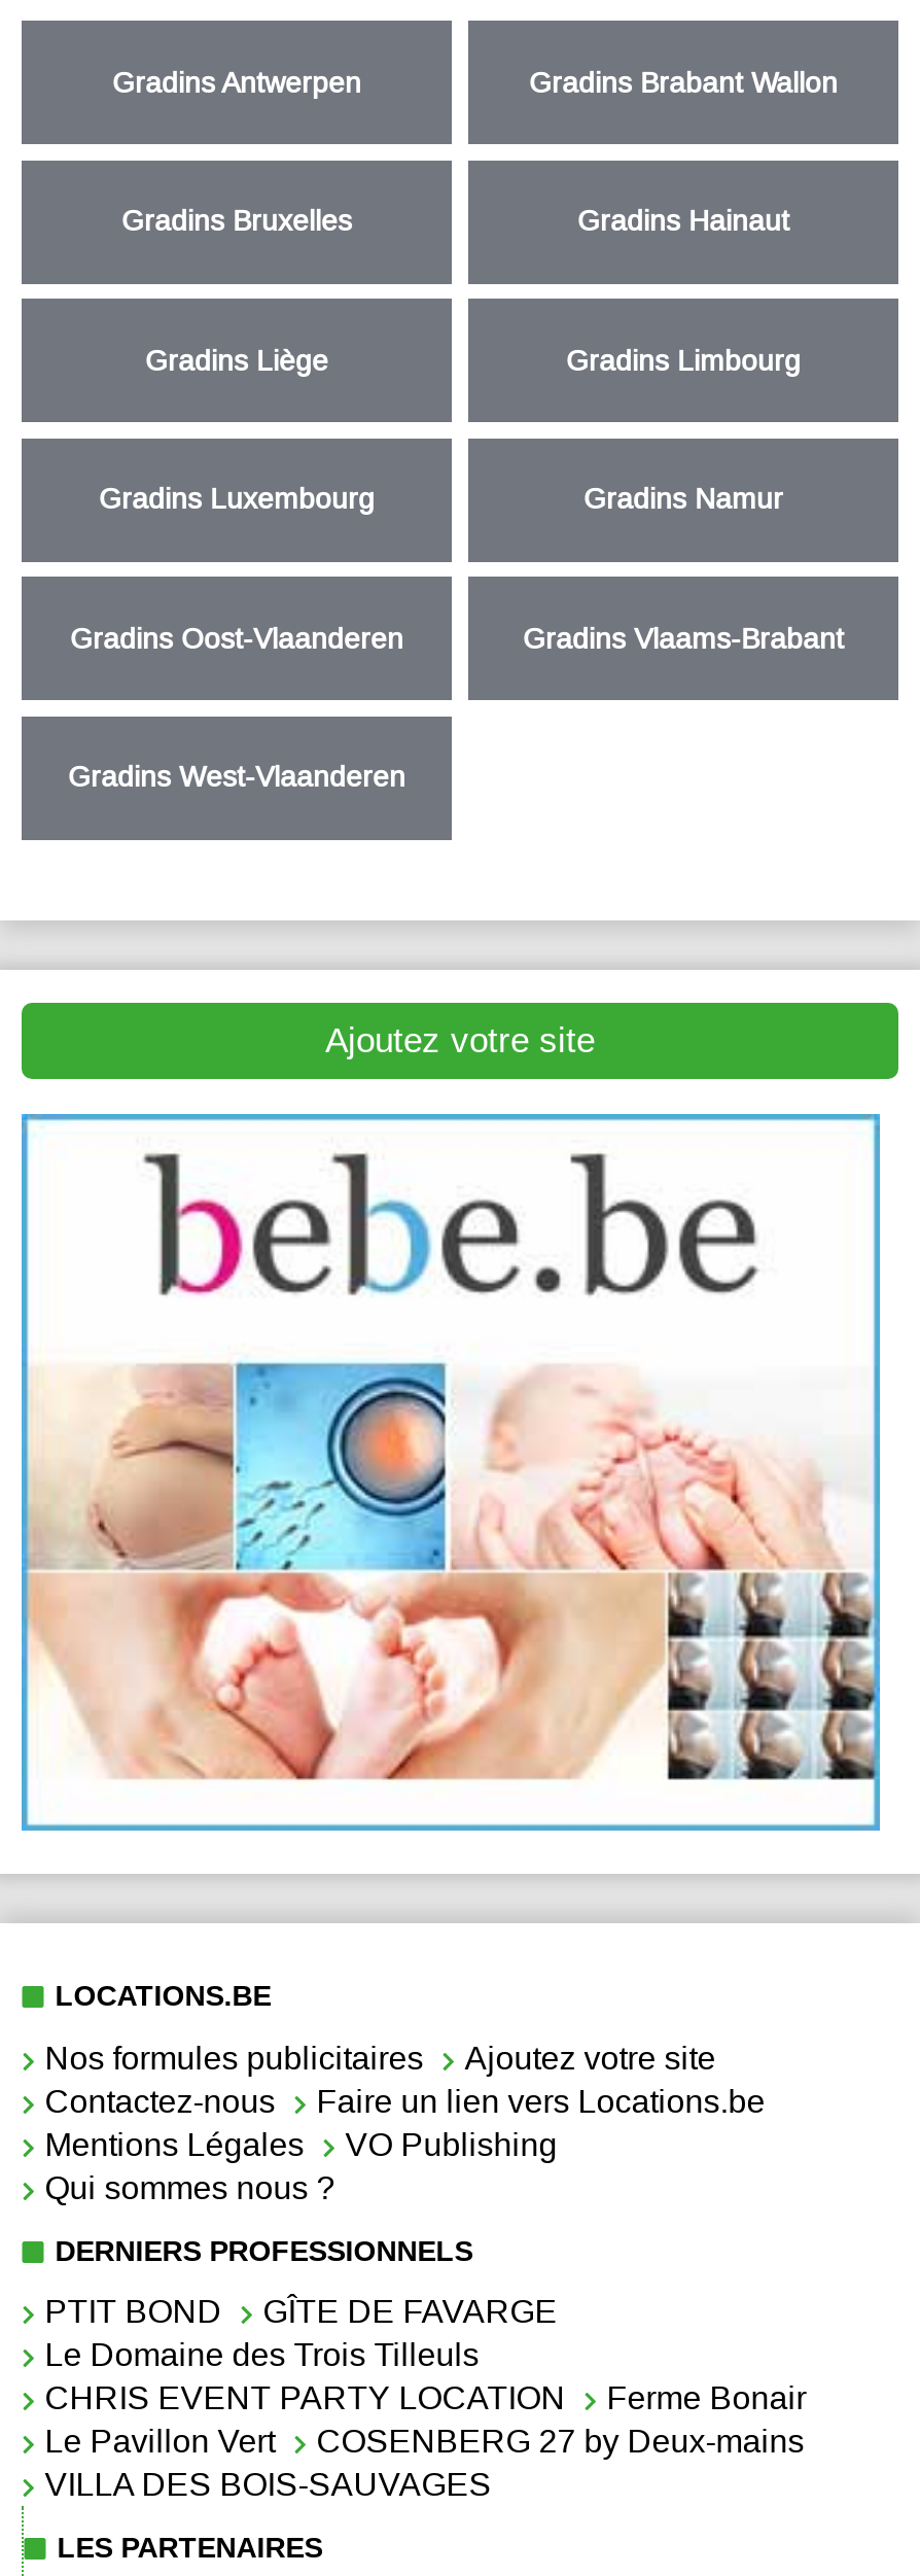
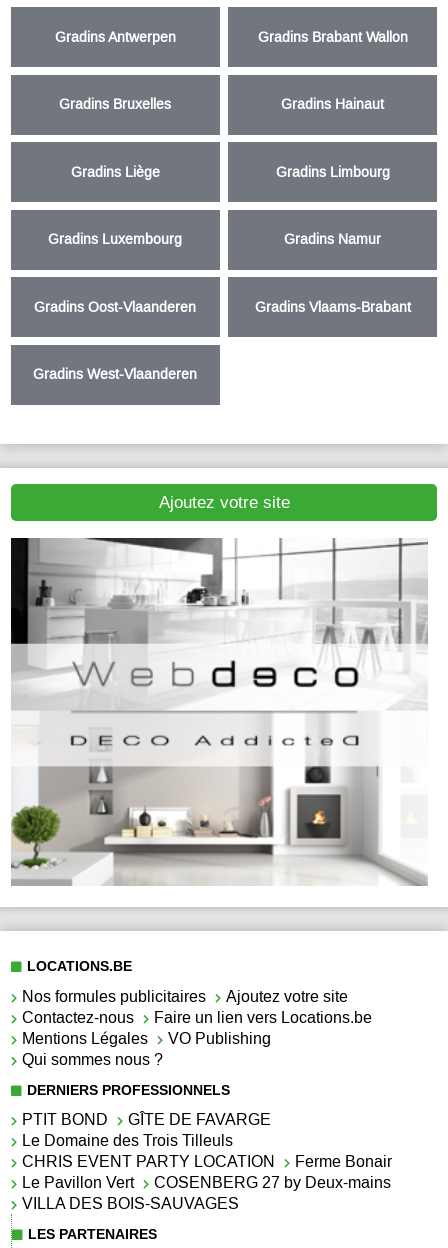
- [image]
+ [image]
